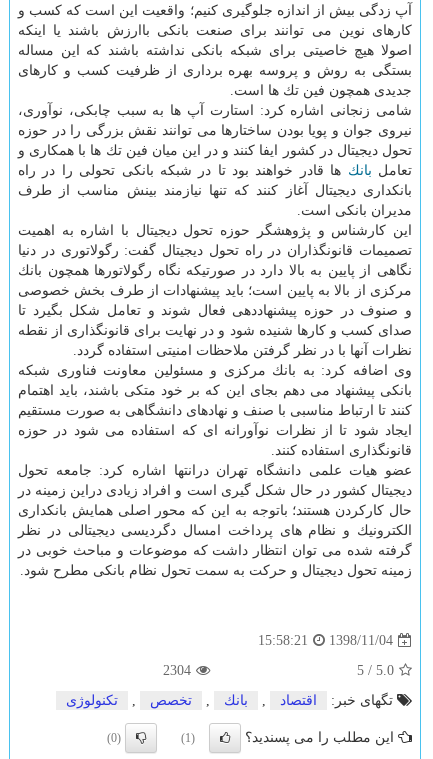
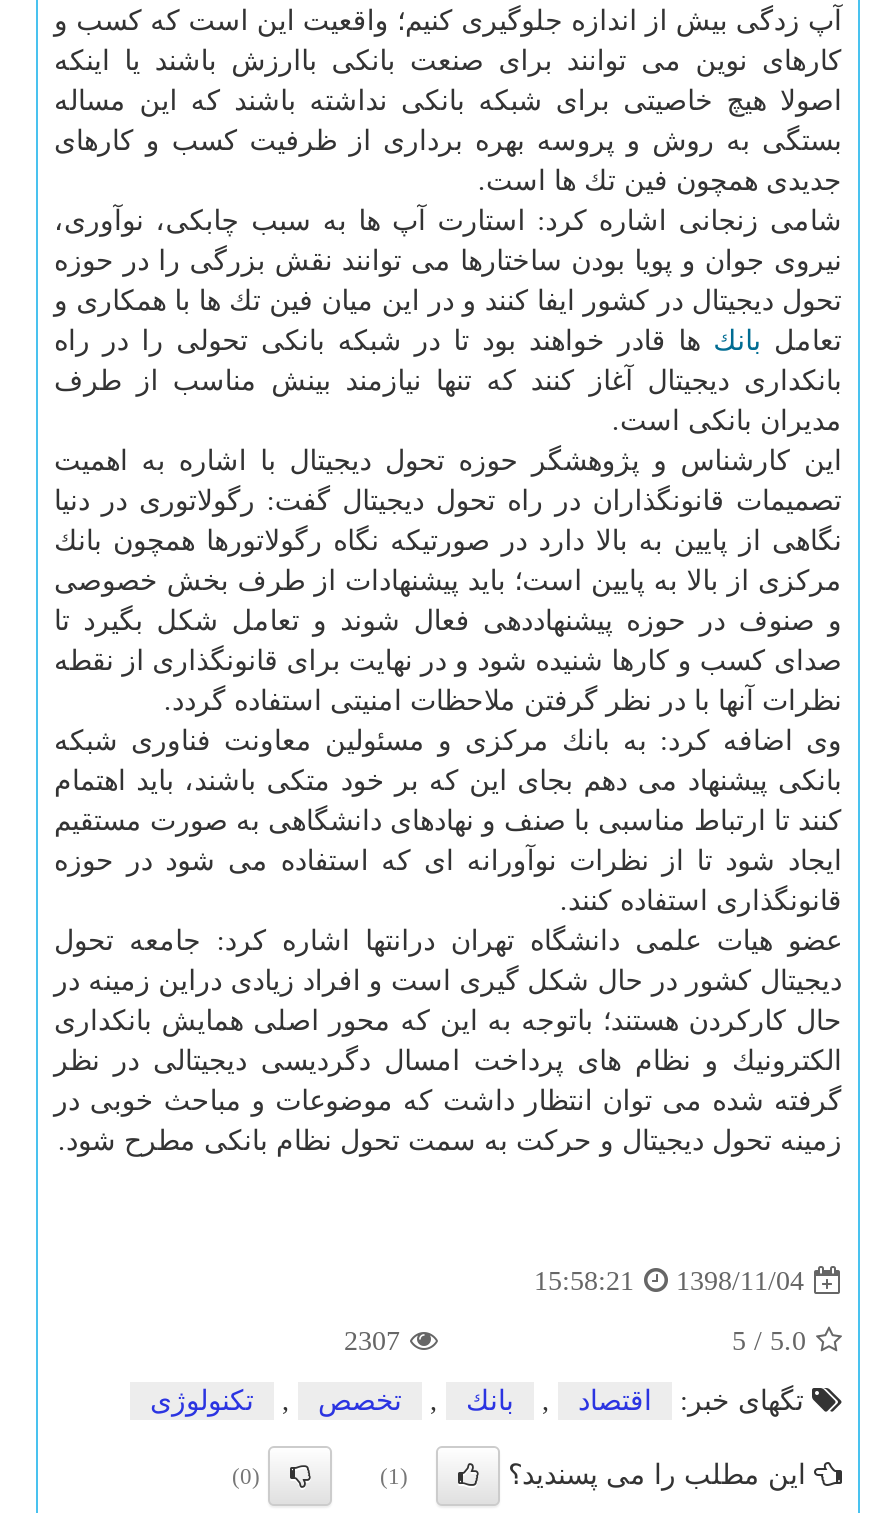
- 2304
+ 2307
